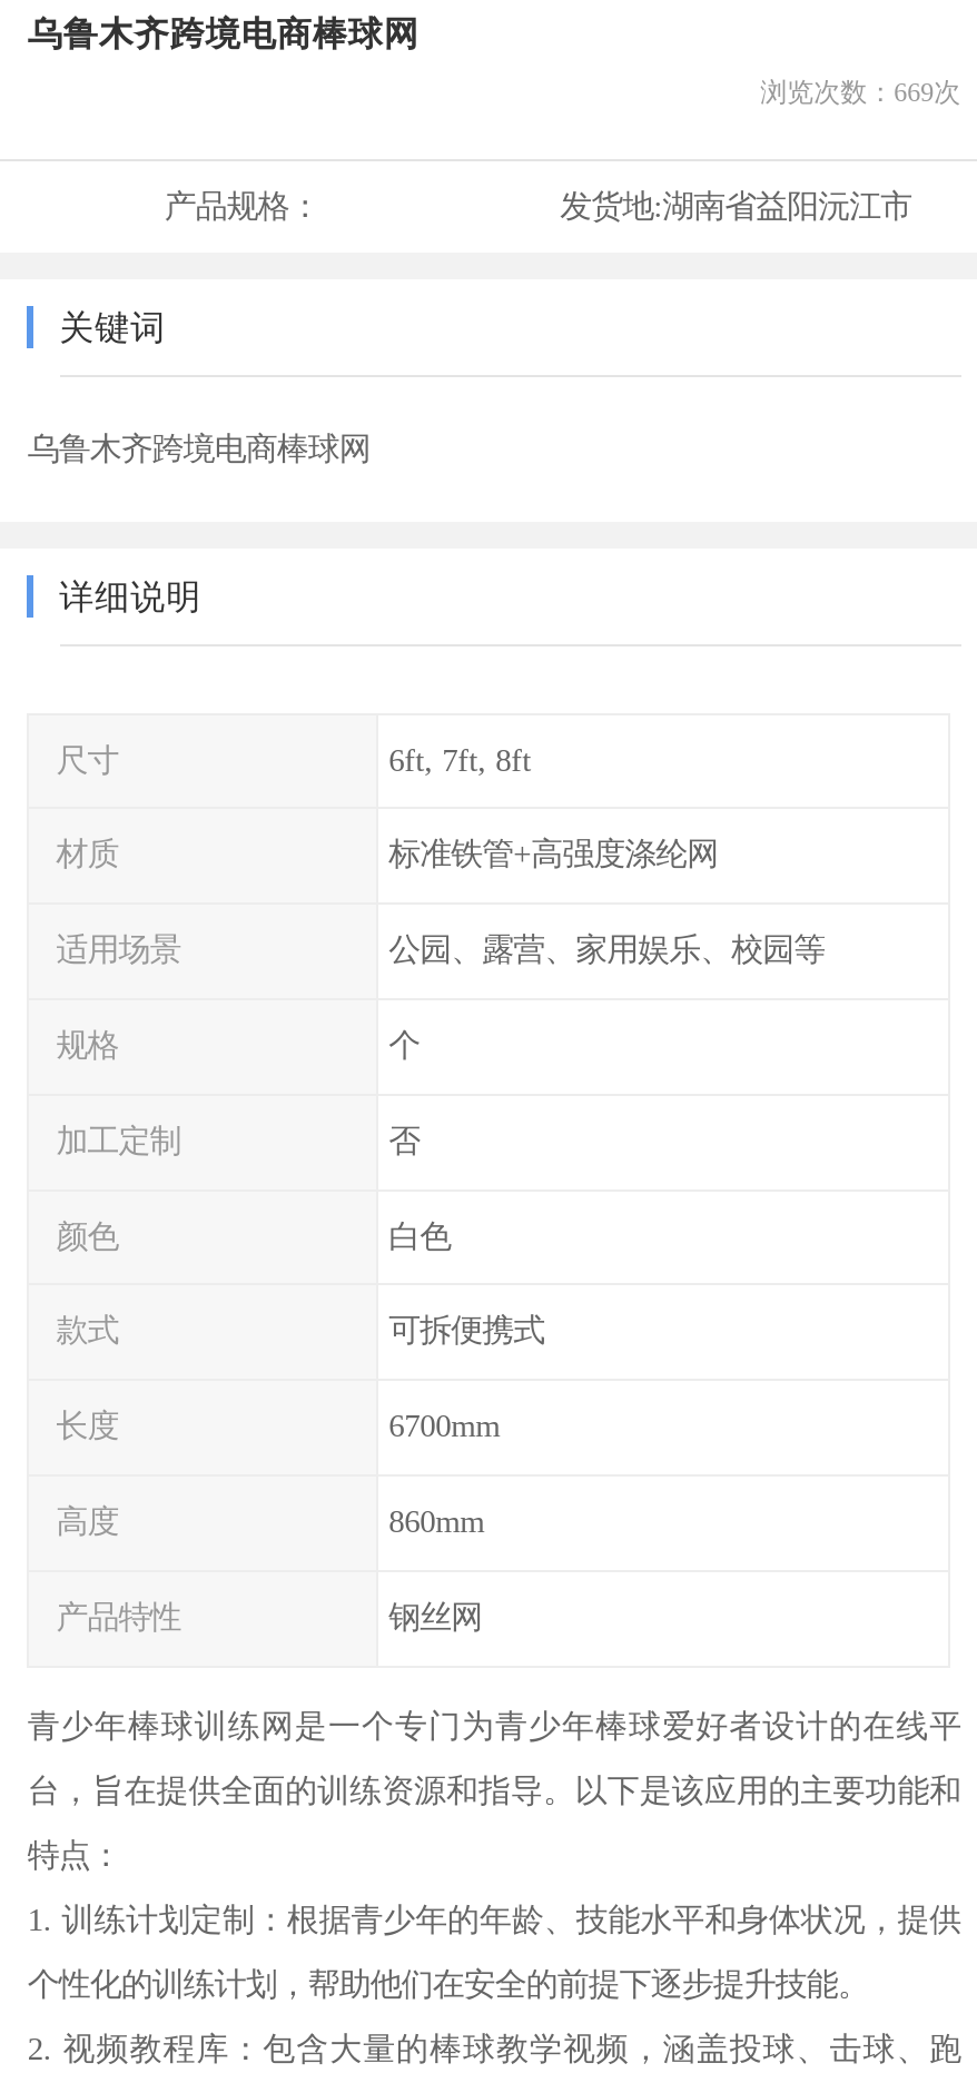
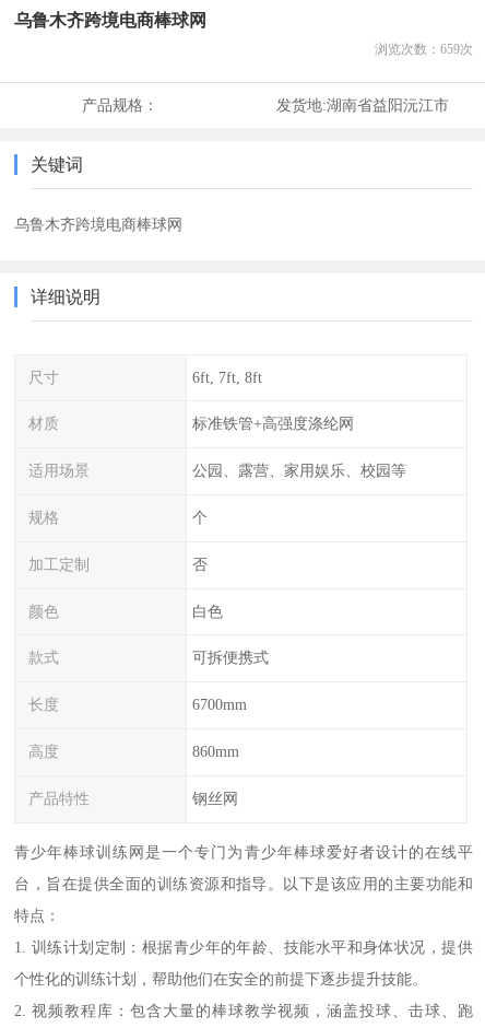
- 浏览次数：669次
+ 浏览次数：659次
